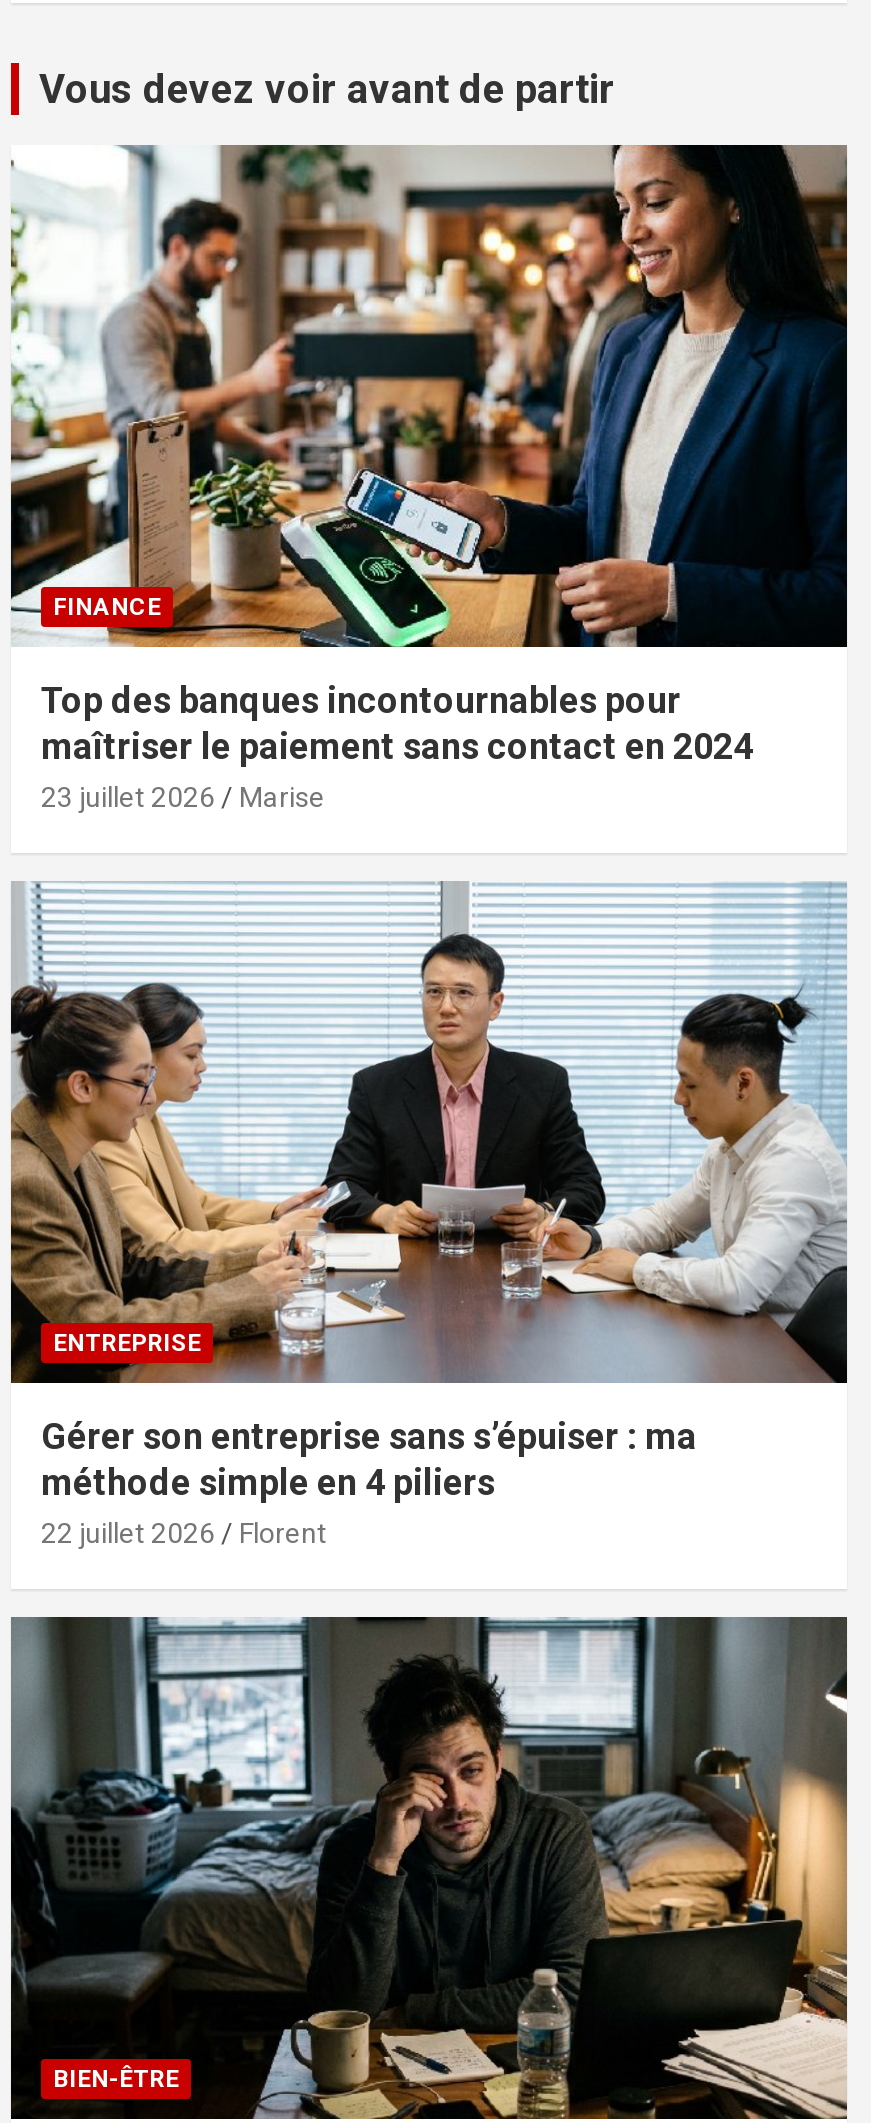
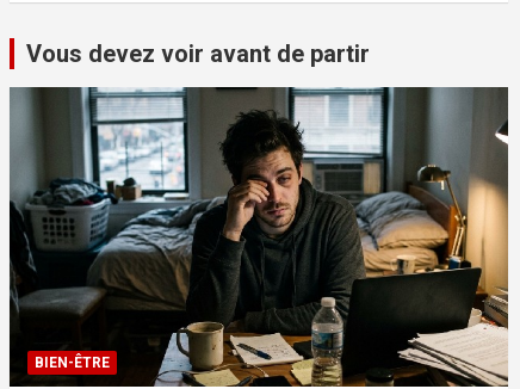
- [image]
- FINANCE
- Top des banques incontournables pour
- maîtriser le paiement sans contact en 2024
- 23 juillet 2026
- Marise

- [image]
- ENTREPRISE
- Gérer son entreprise sans s’épuiser : ma
- méthode simple en 4 piliers
- 22 juillet 2026
- Florent
